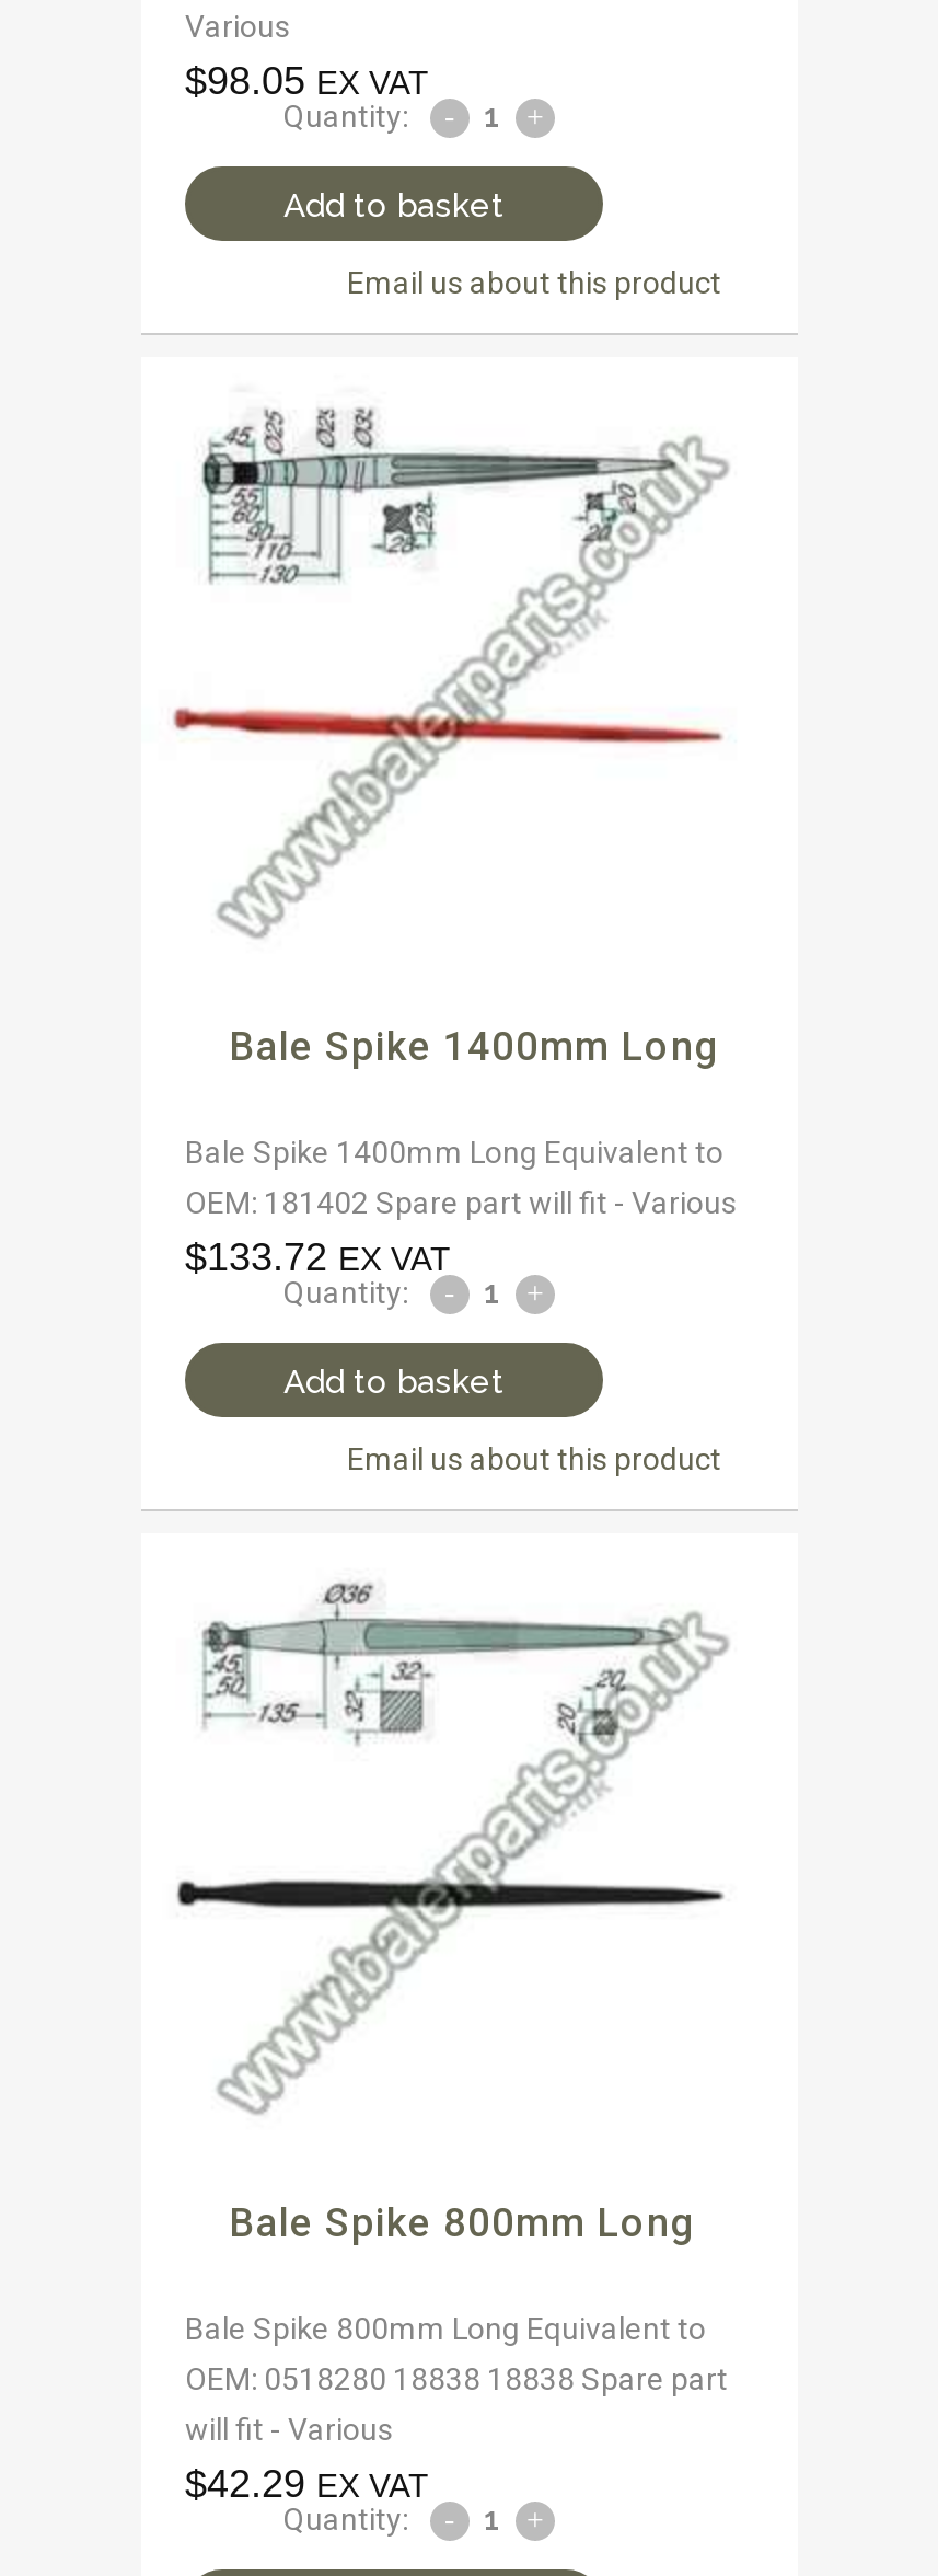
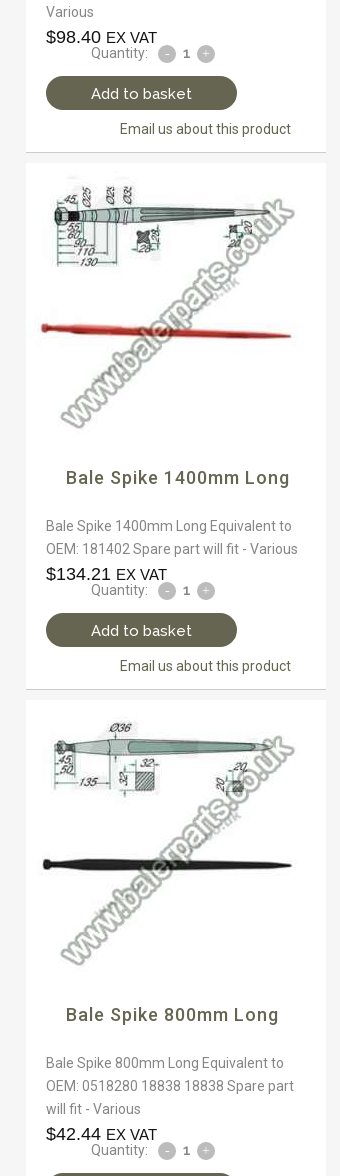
- $98.05 EX VAT
+ $98.40 EX VAT

- $133.72 EX VAT
+ $134.21 EX VAT

- $42.29 EX VAT
+ $42.44 EX VAT
